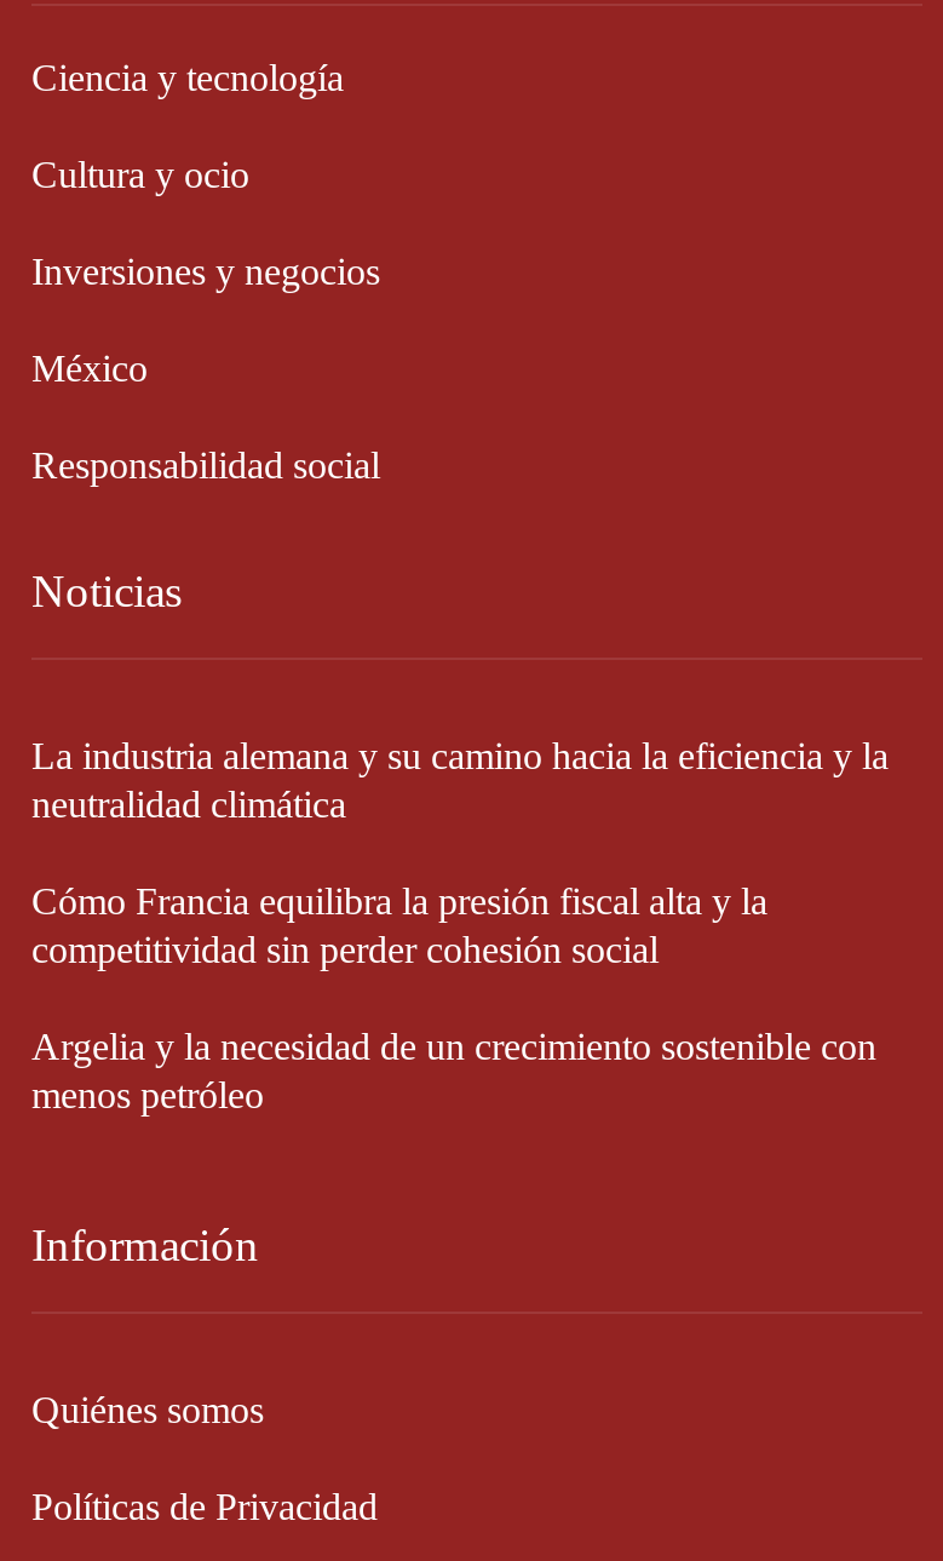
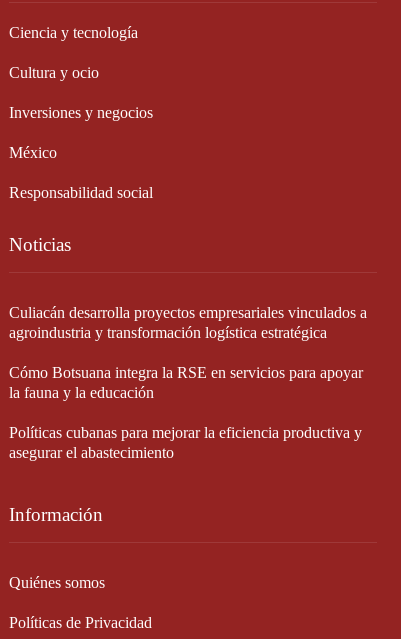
- La industria alemana y su camino hacia la eficiencia y la
- neutralidad climática
+ Culiacán desarrolla proyectos empresariales vinculados a
+ agroindustria y transformación logística estratégica

- Cómo Francia equilibra la presión fiscal alta y la
- competitividad sin perder cohesión social
+ Cómo Botsuana integra la RSE en servicios para apoyar
+ la fauna y la educación

- Argelia y la necesidad de un crecimiento sostenible con
- menos petróleo
+ Políticas cubanas para mejorar la eficiencia productiva y
+ asegurar el abastecimiento
